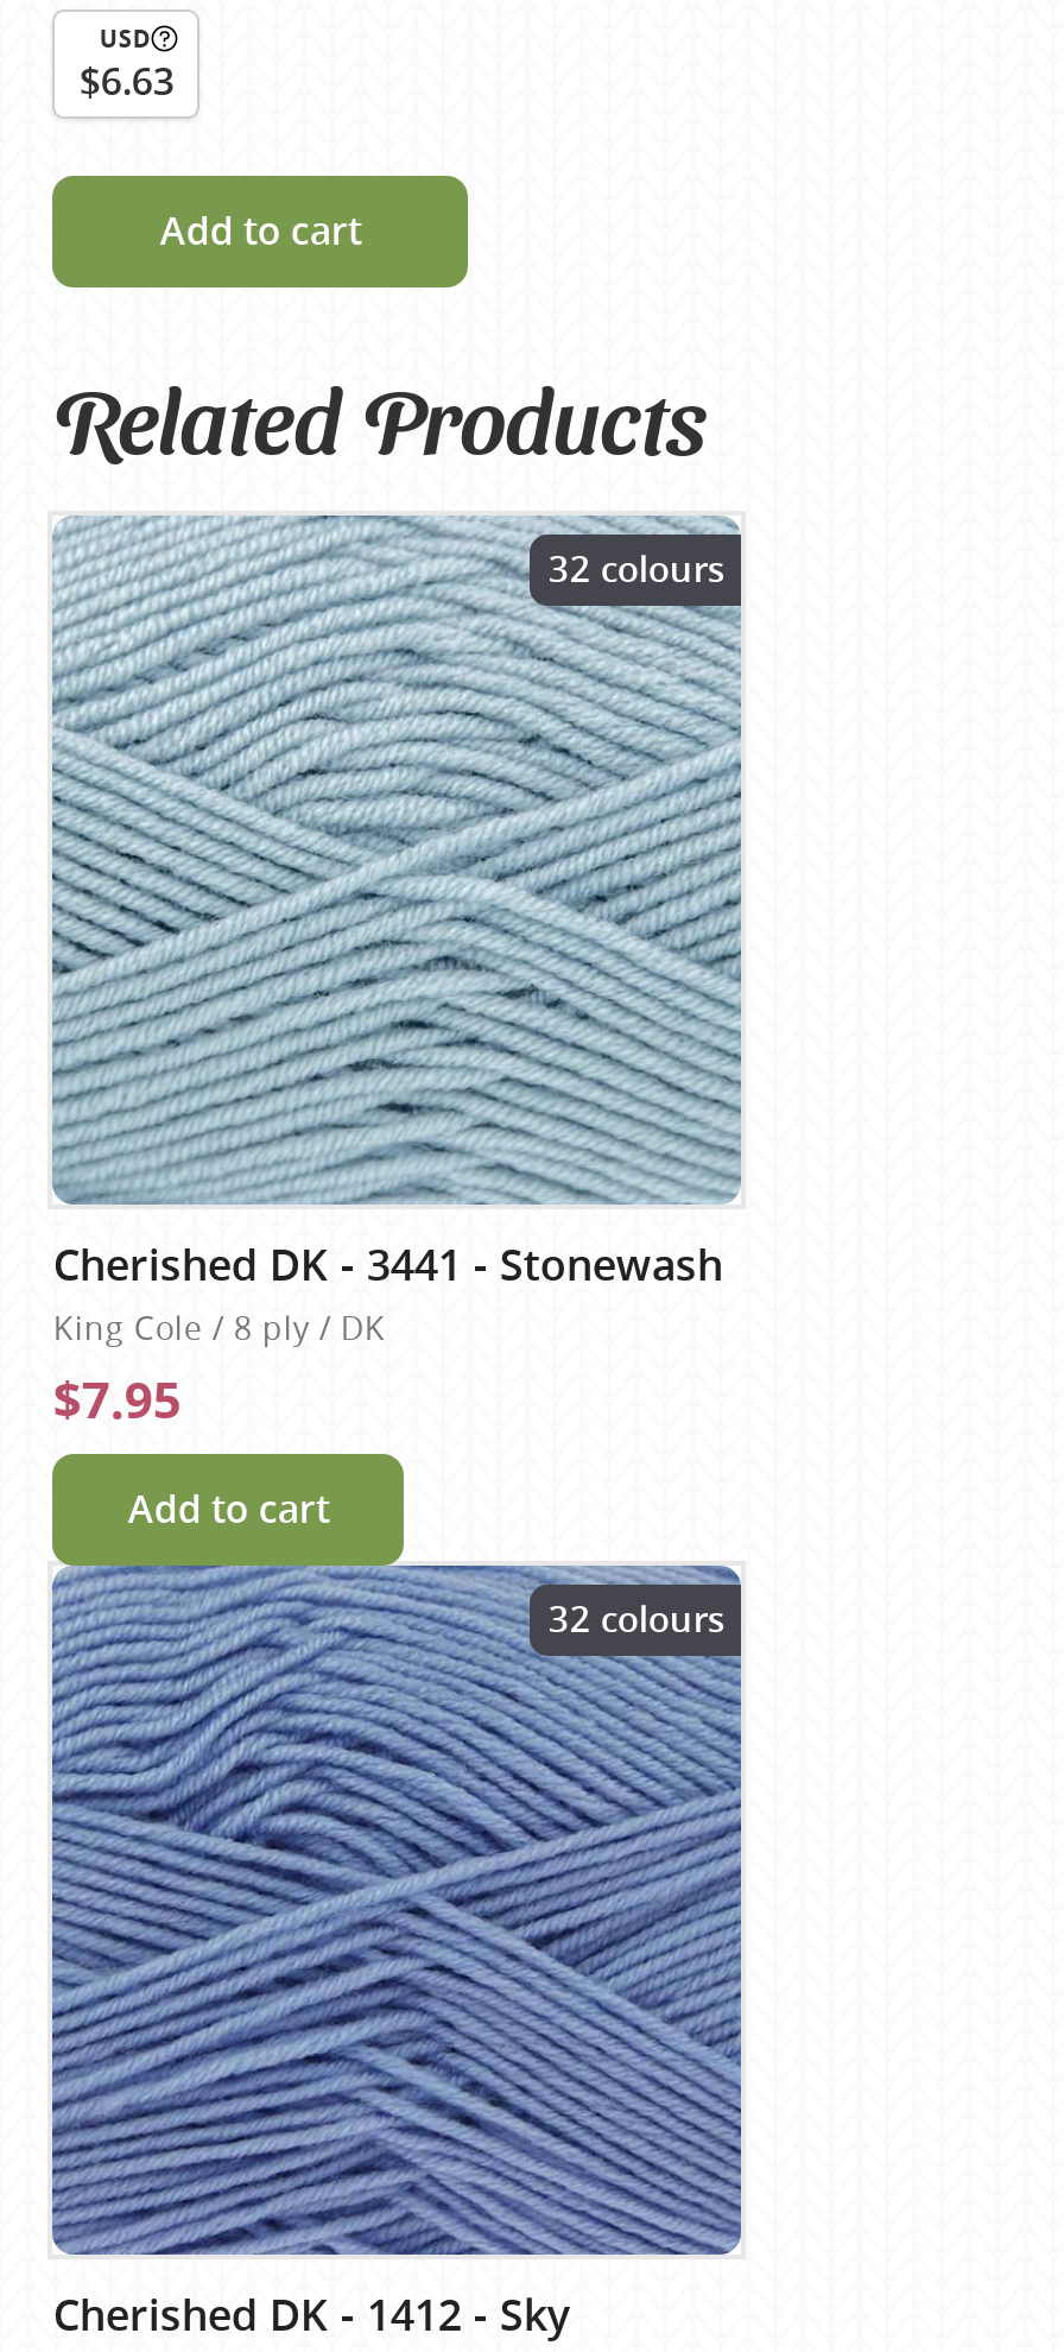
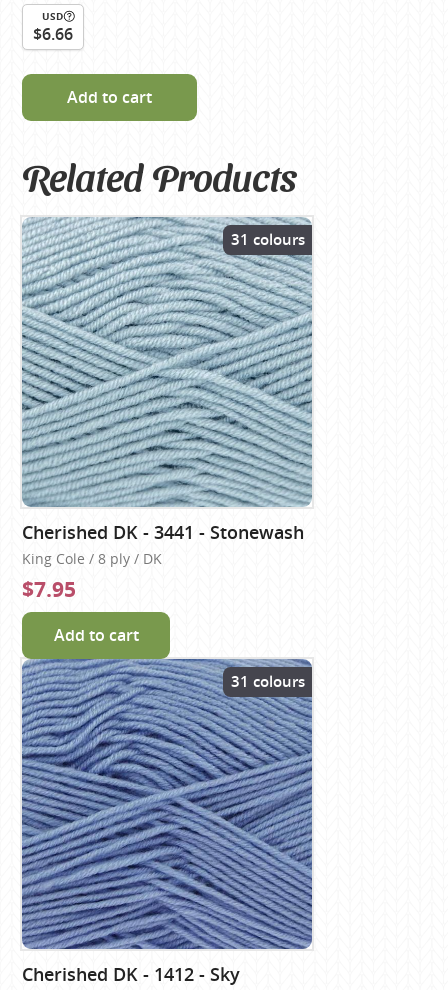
- $6.63
+ $6.66

- 32 colours
+ 31 colours

- 32 colours
+ 31 colours
